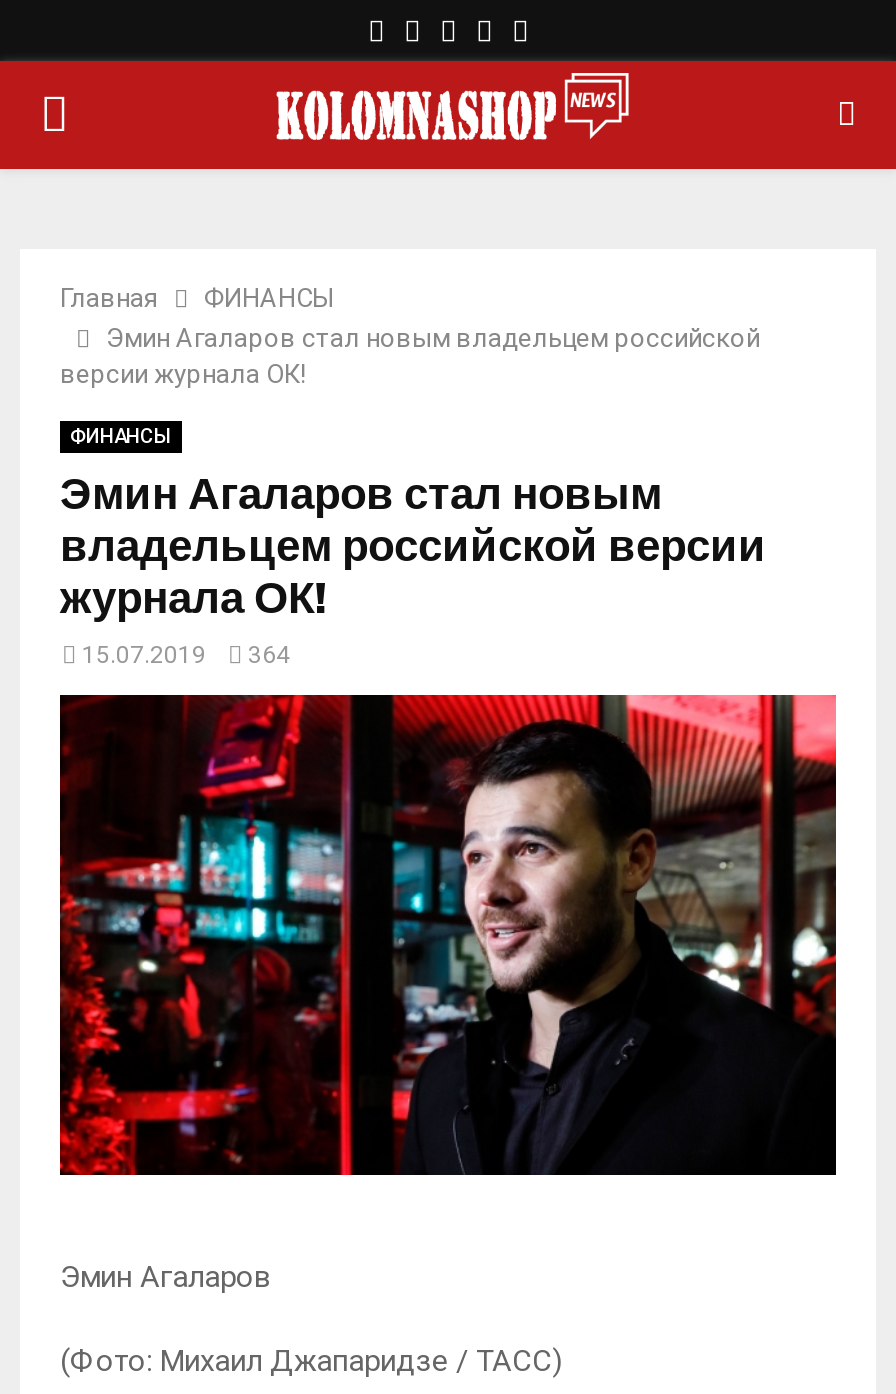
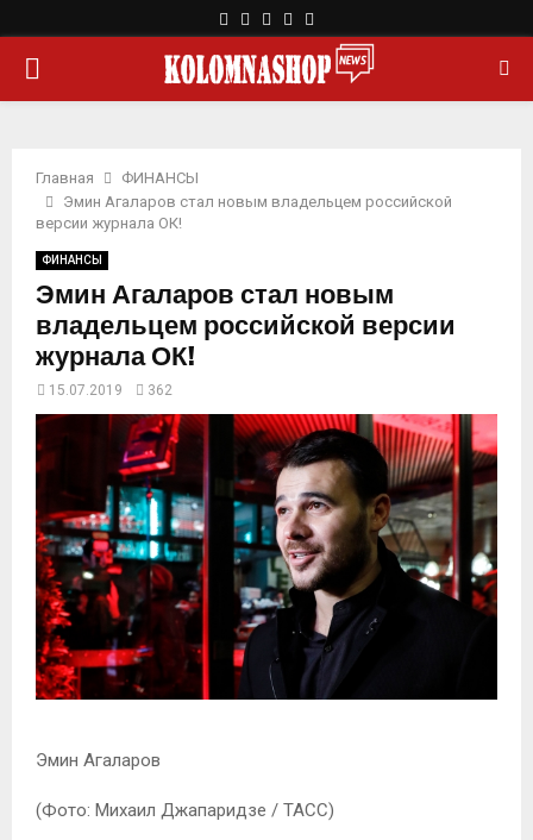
- 364
+ 362
